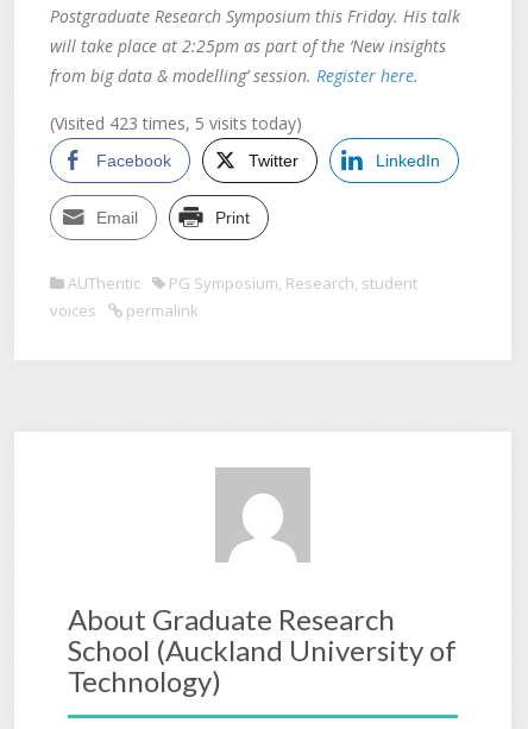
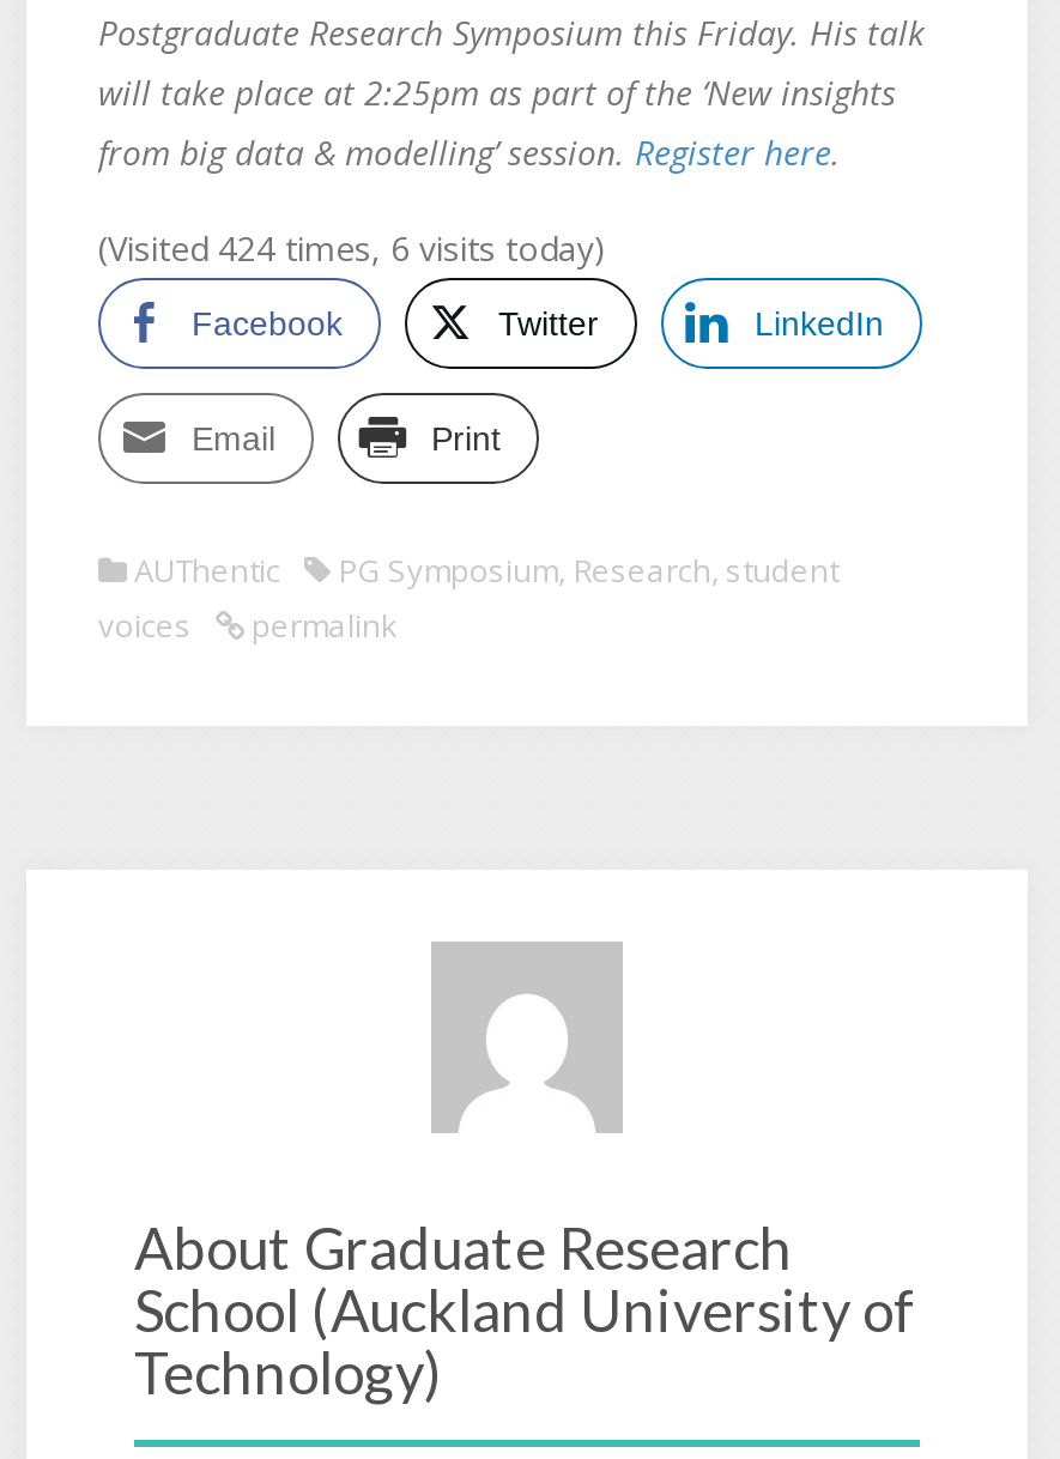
- (Visited 423 times, 5 visits today)
+ (Visited 424 times, 6 visits today)
